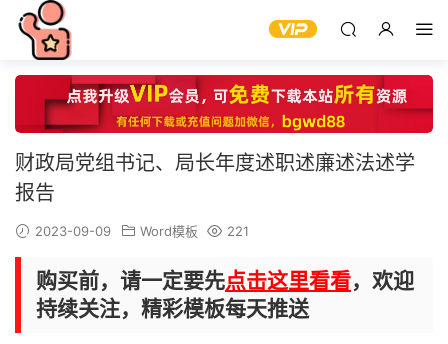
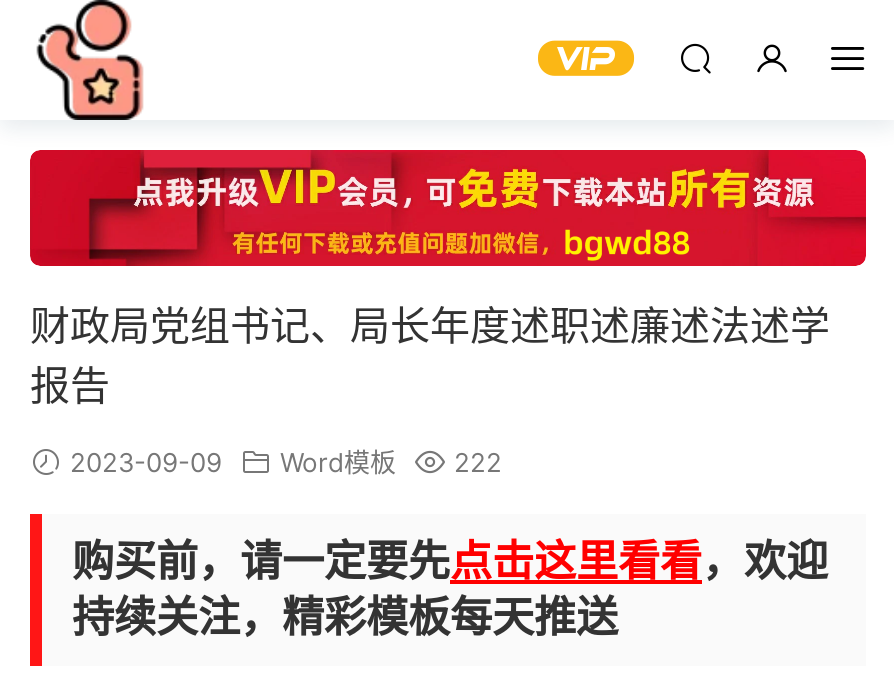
- 2023-09-09 Word模板 221
+ 2023-09-09 Word模板 222
